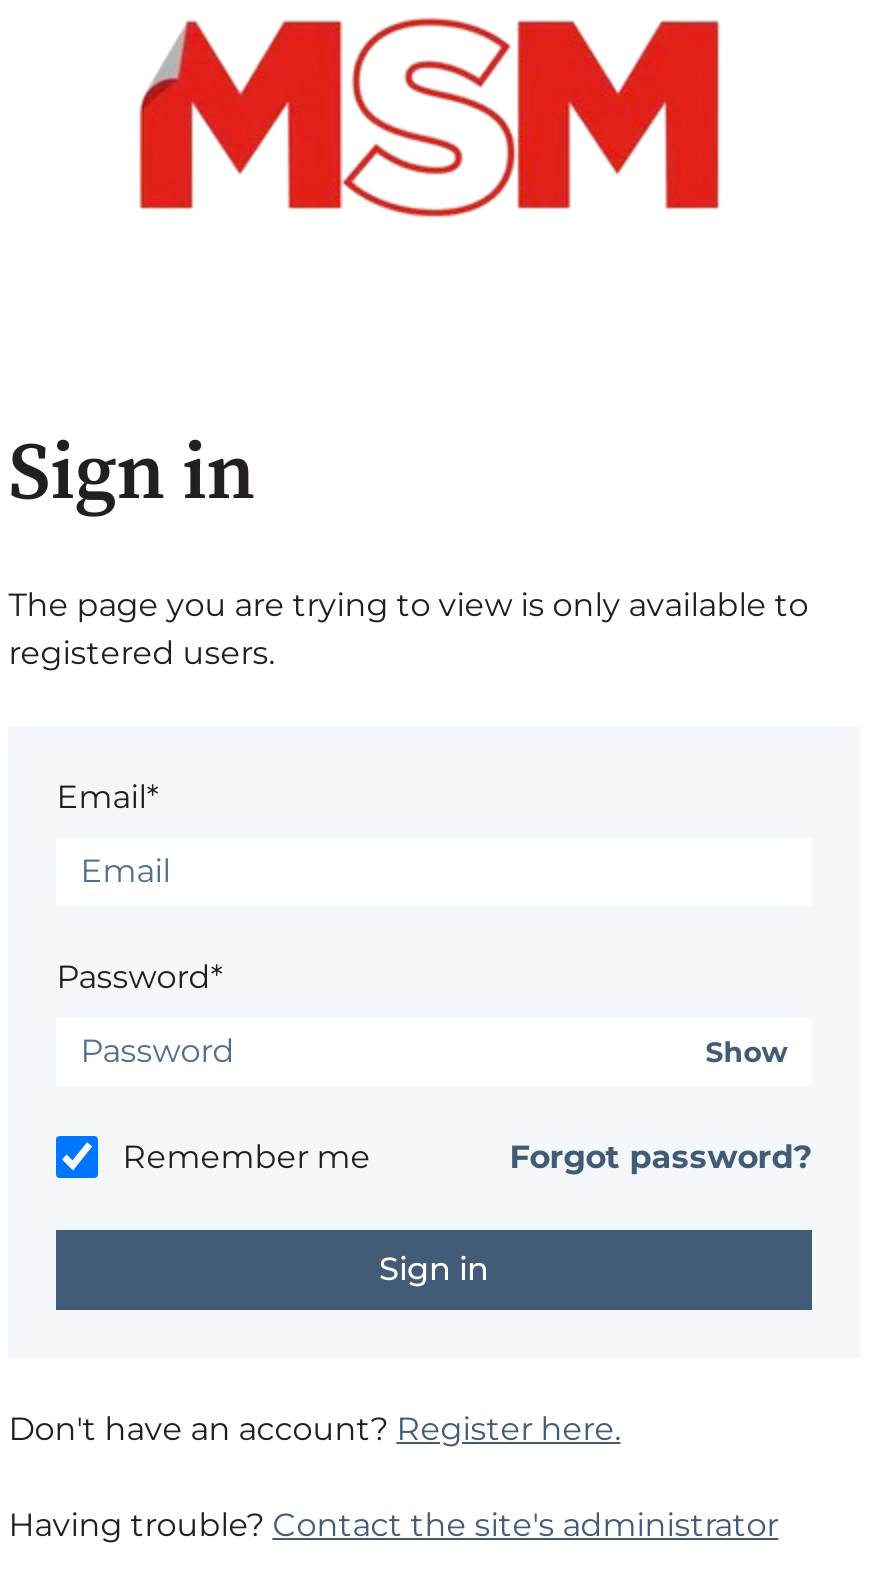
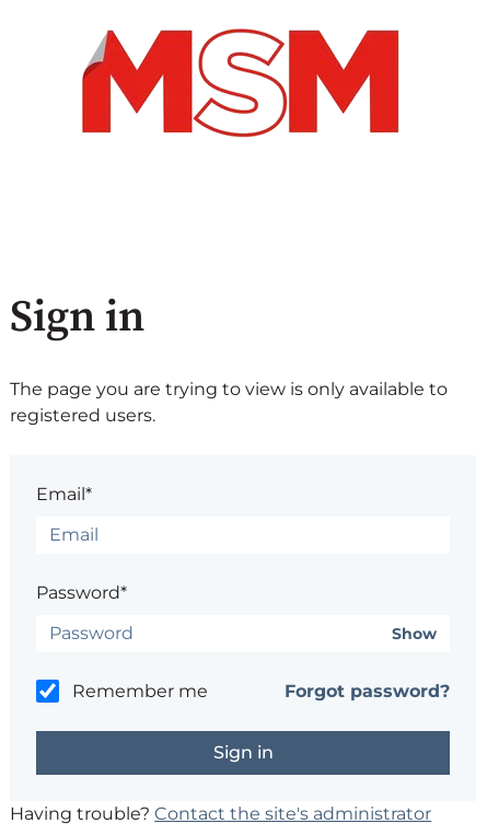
moved down: Sign in | The page you are trying to view is only available to | registered users. | Email* | Password* | Show | Remember me | Forgot password?

- Don't have an account? Register here.
